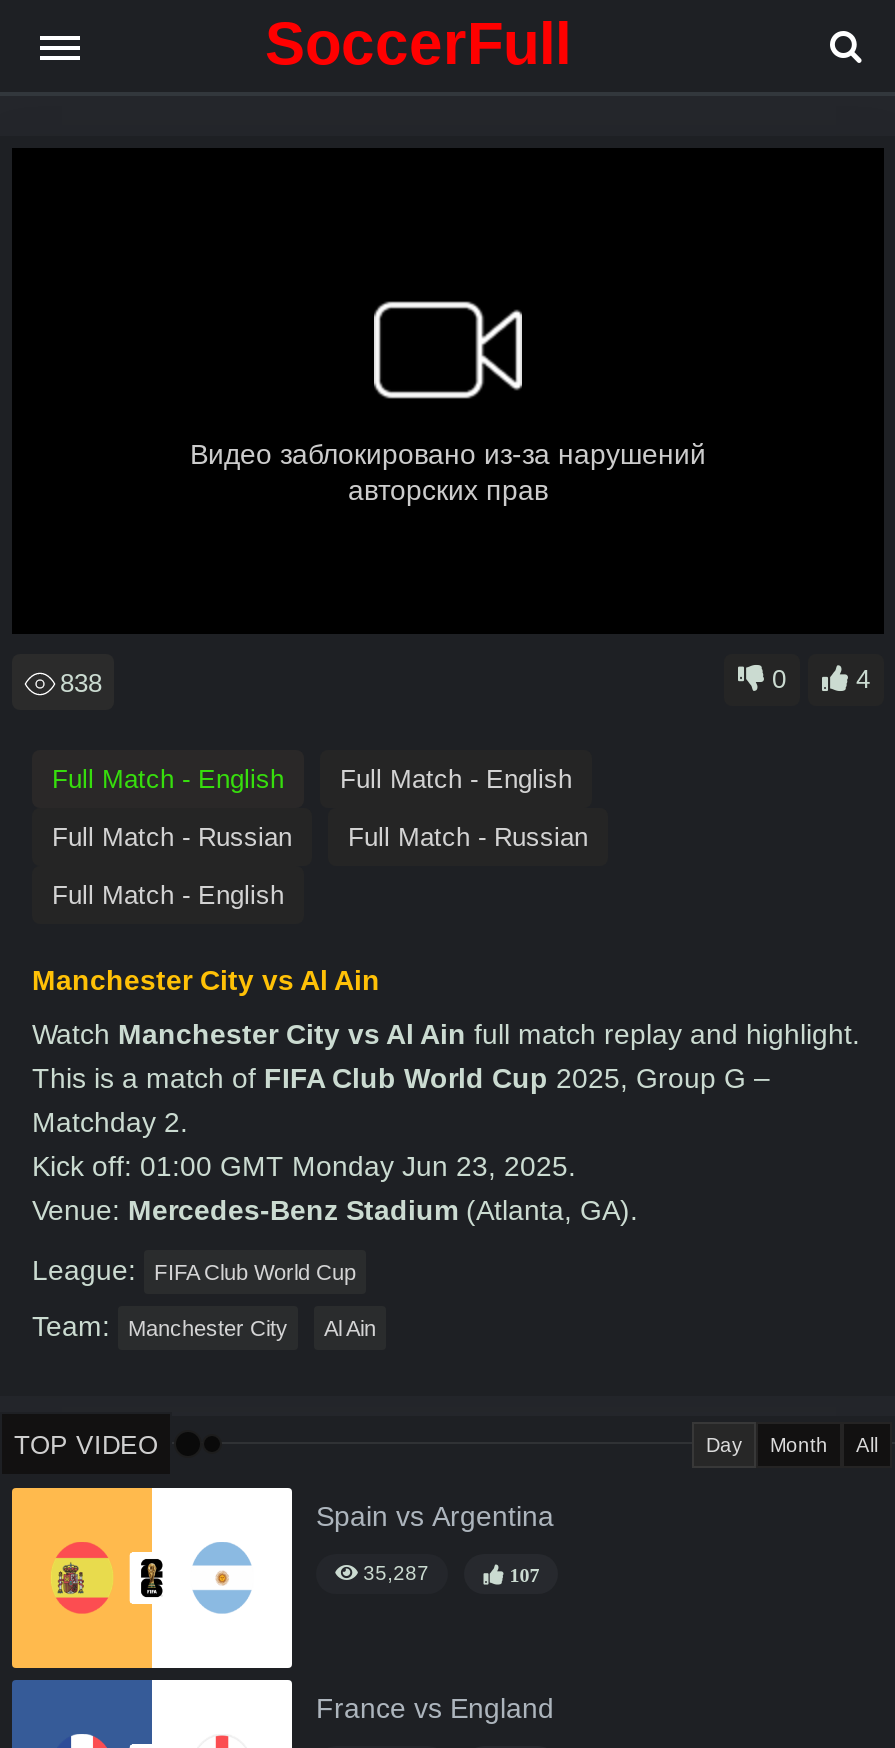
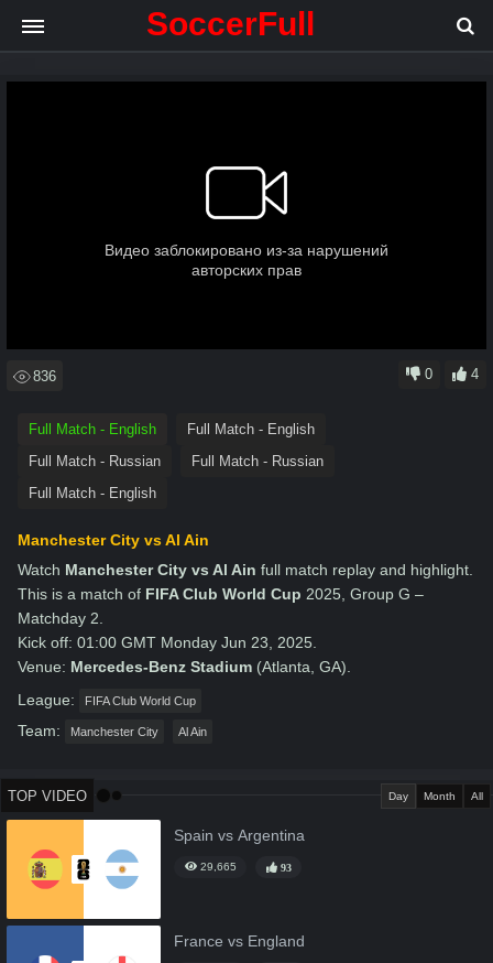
- 838
+ 836

- 35,287
+ 29,665

- 107
+ 93
